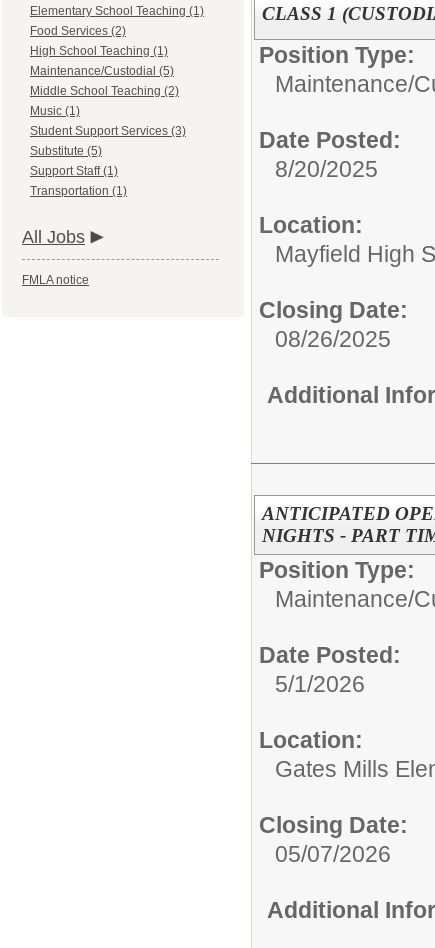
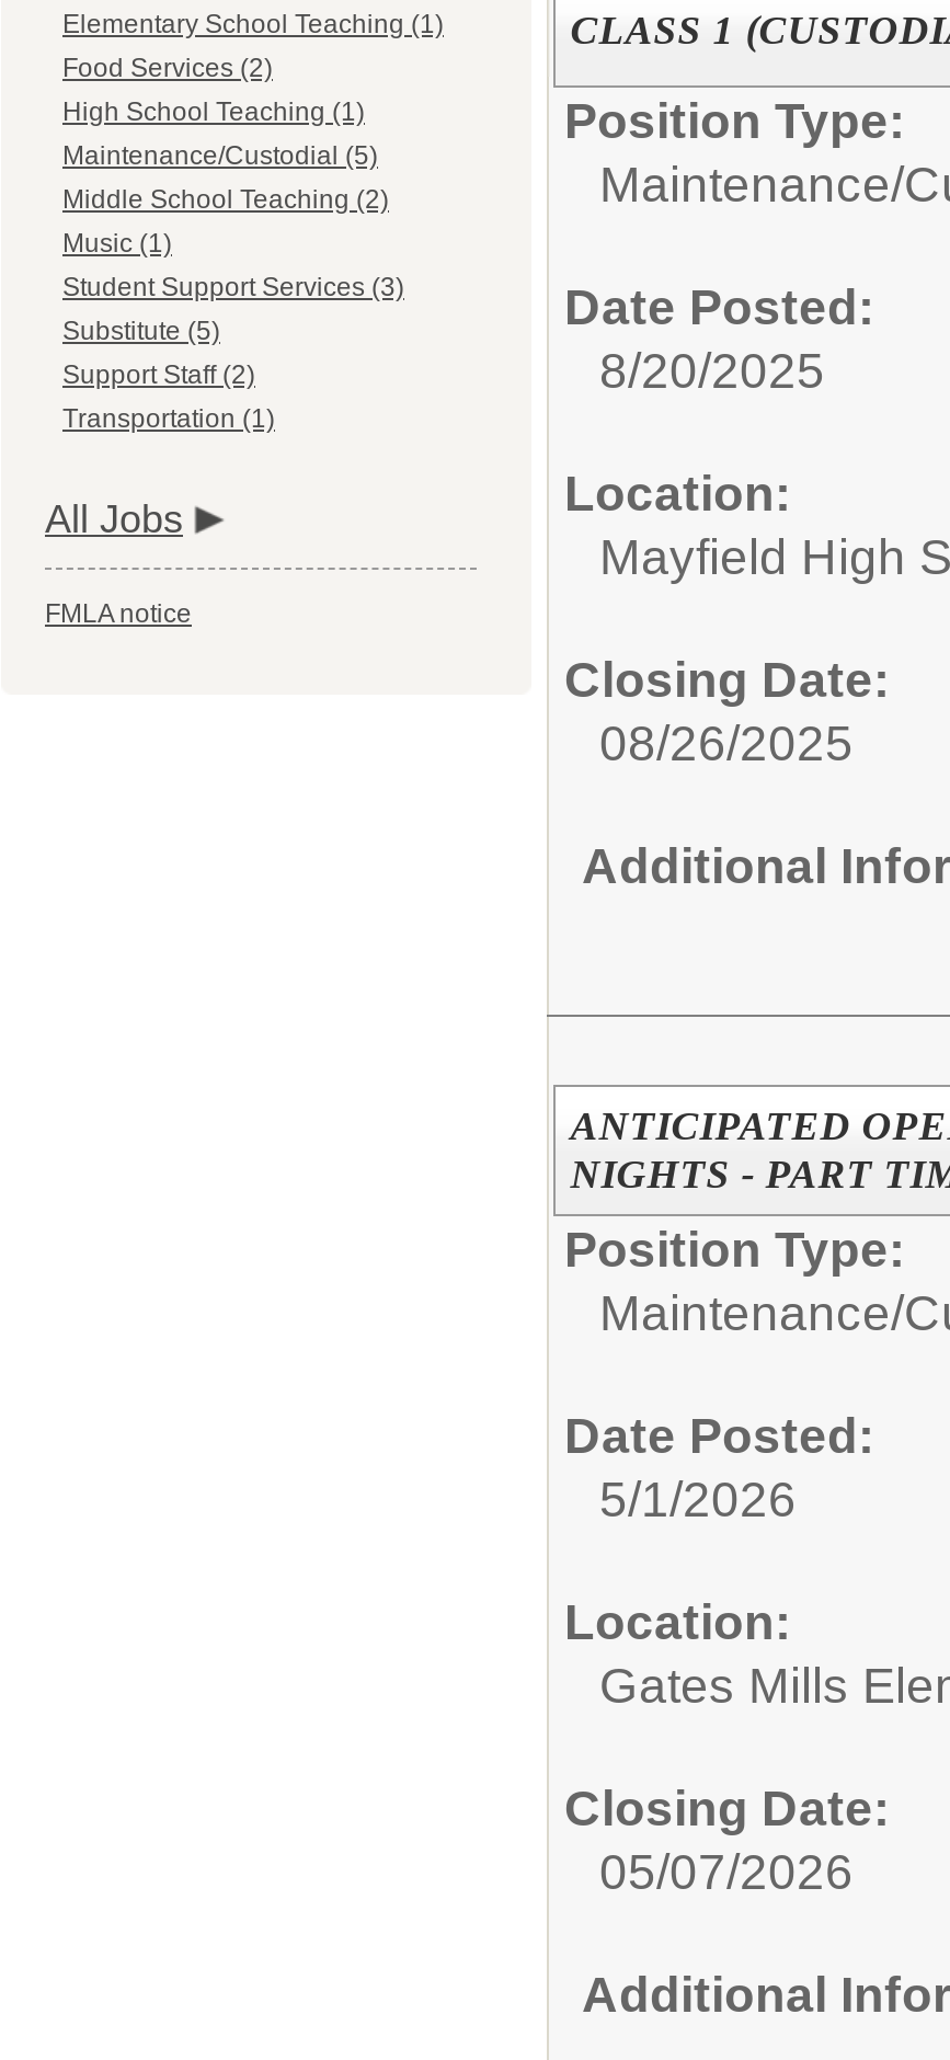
- Support Staff (1)
+ Support Staff (2)
